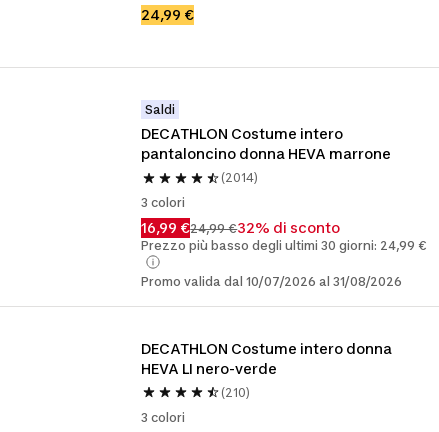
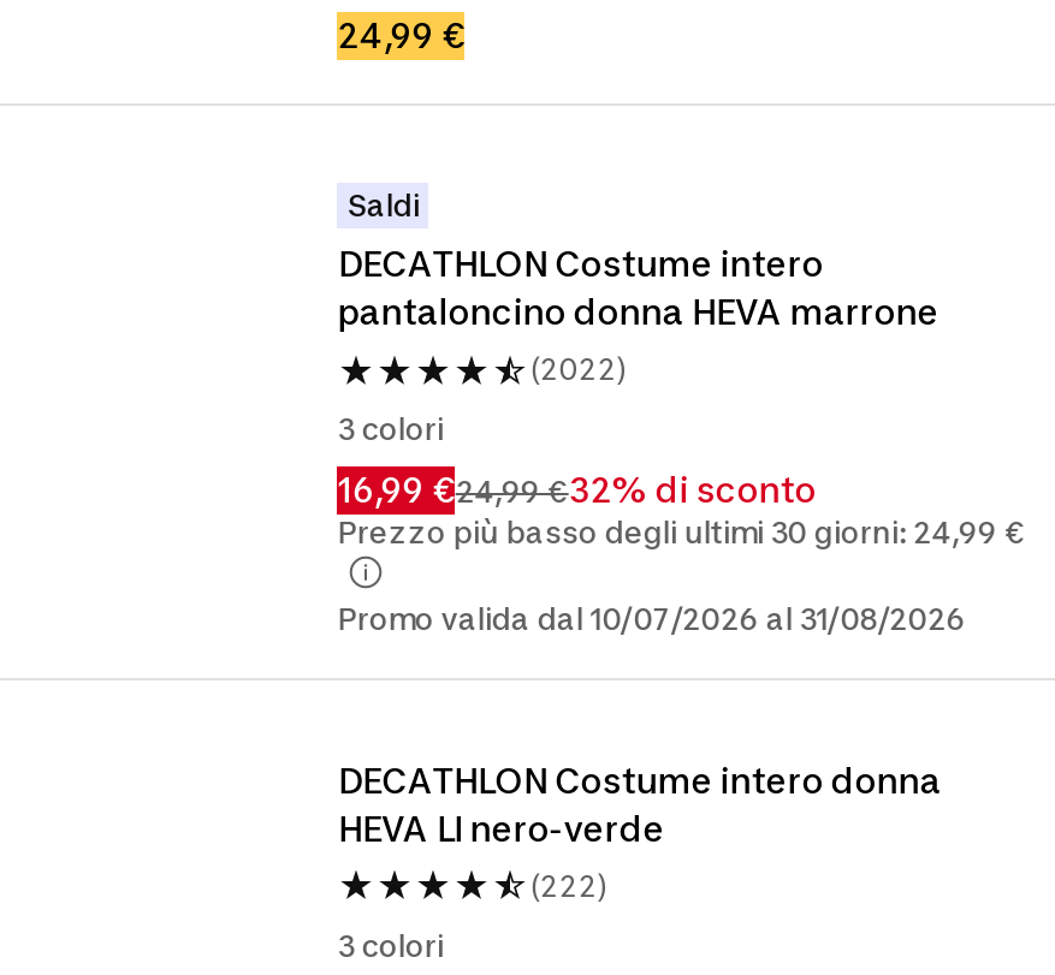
- (2014)
+ (2022)

- (210)
+ (222)
